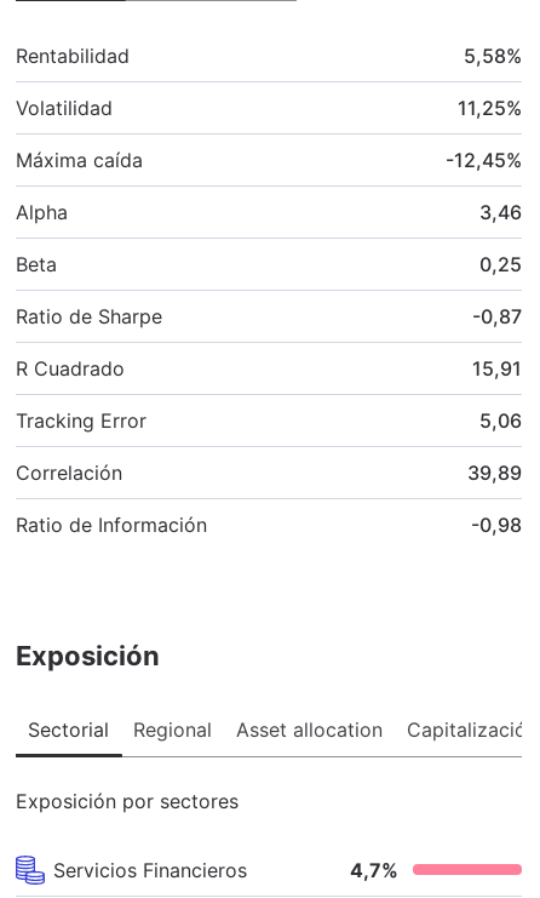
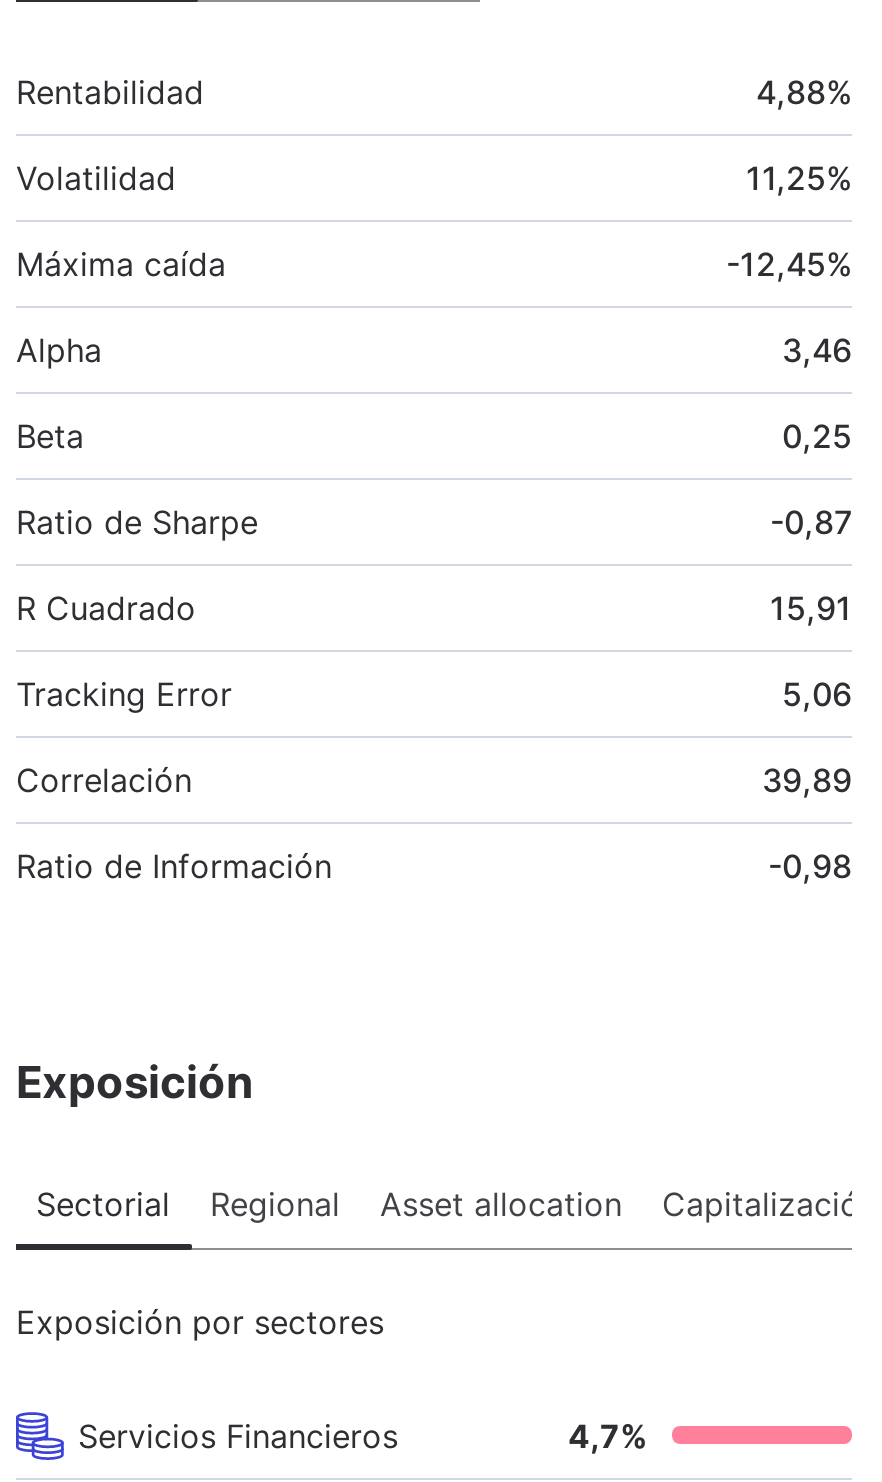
- 5,58%
+ 4,88%
